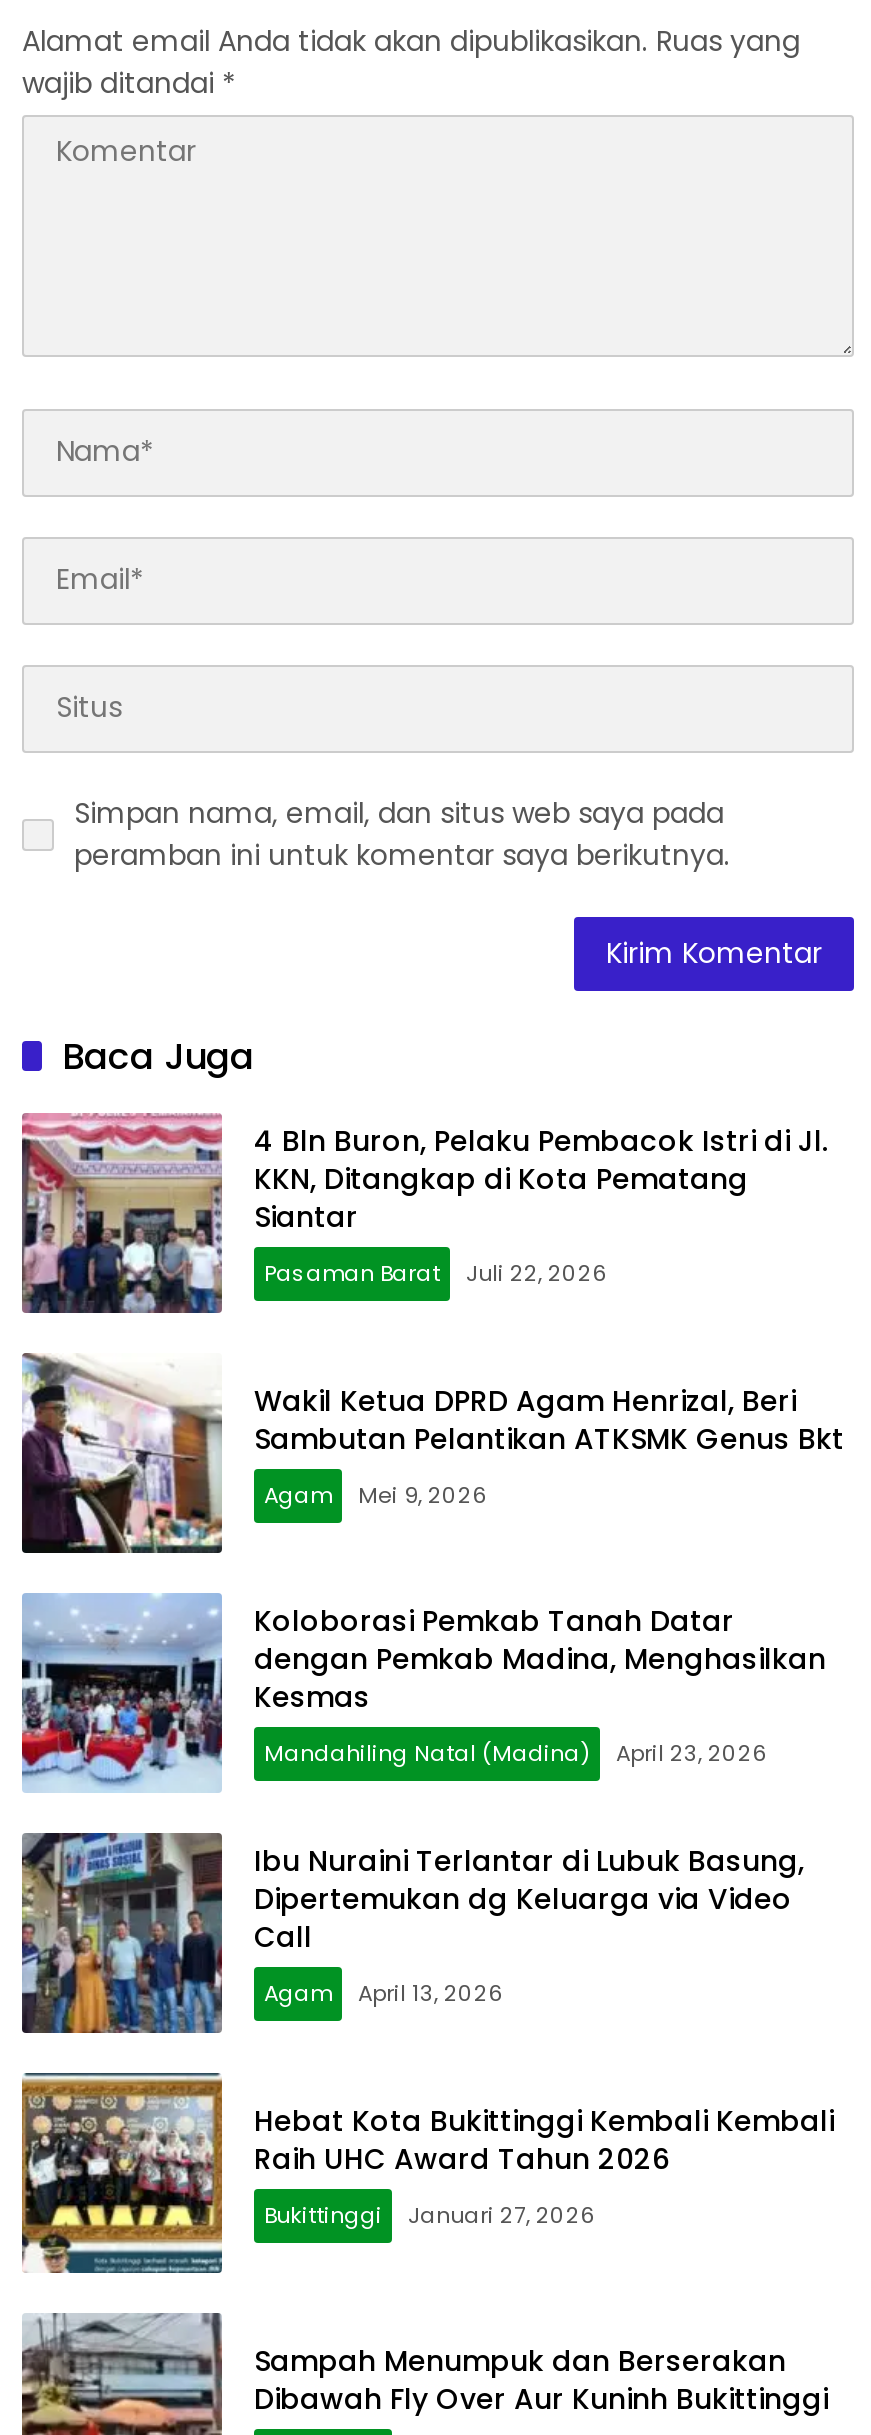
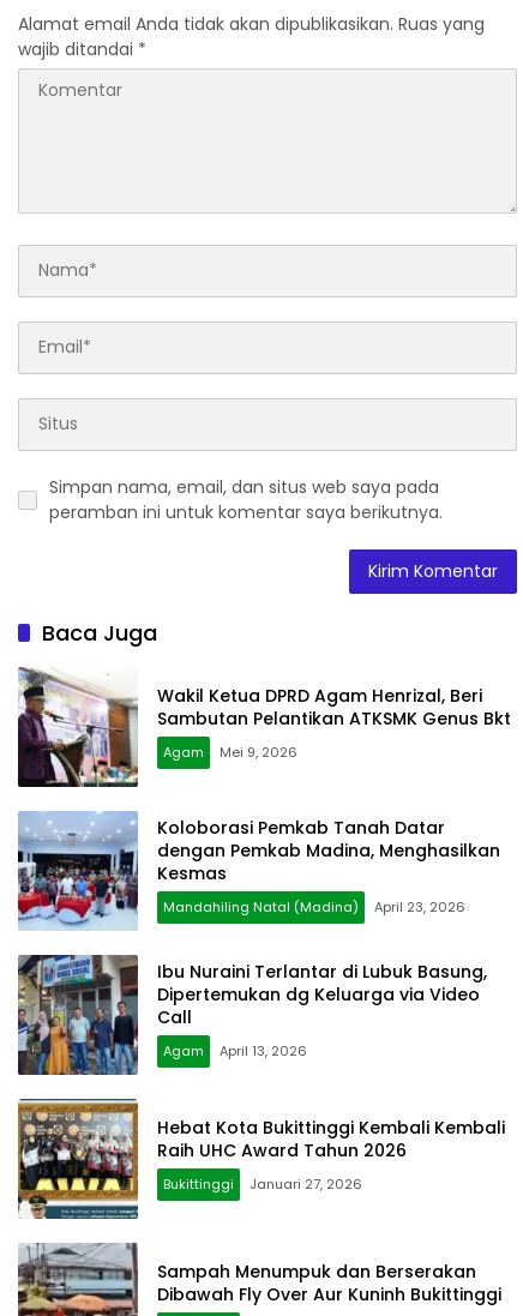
- [image]
- 4 Bln Buron, Pelaku Pembacok Istri di Jl.
- KKN, Ditangkap di Kota Pematang
- Siantar
- Pasaman Barat
- Juli 22, 2026
